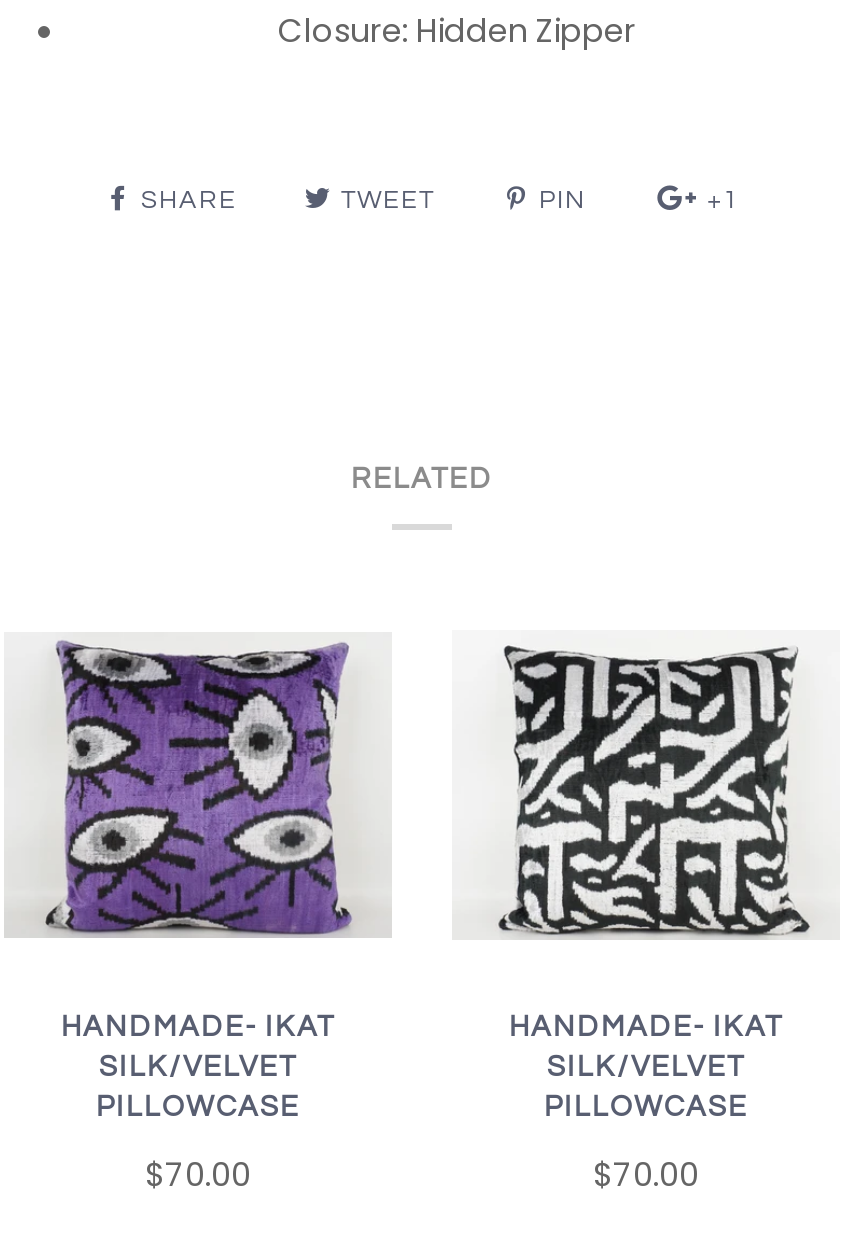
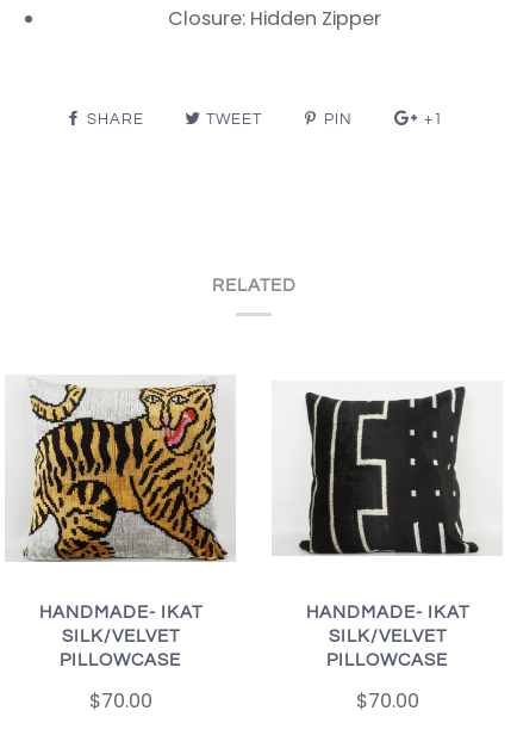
- [image]
+ [image]

- [image]
+ [image]
